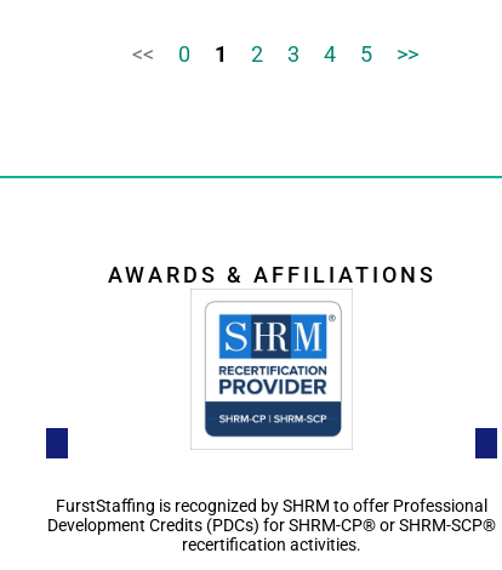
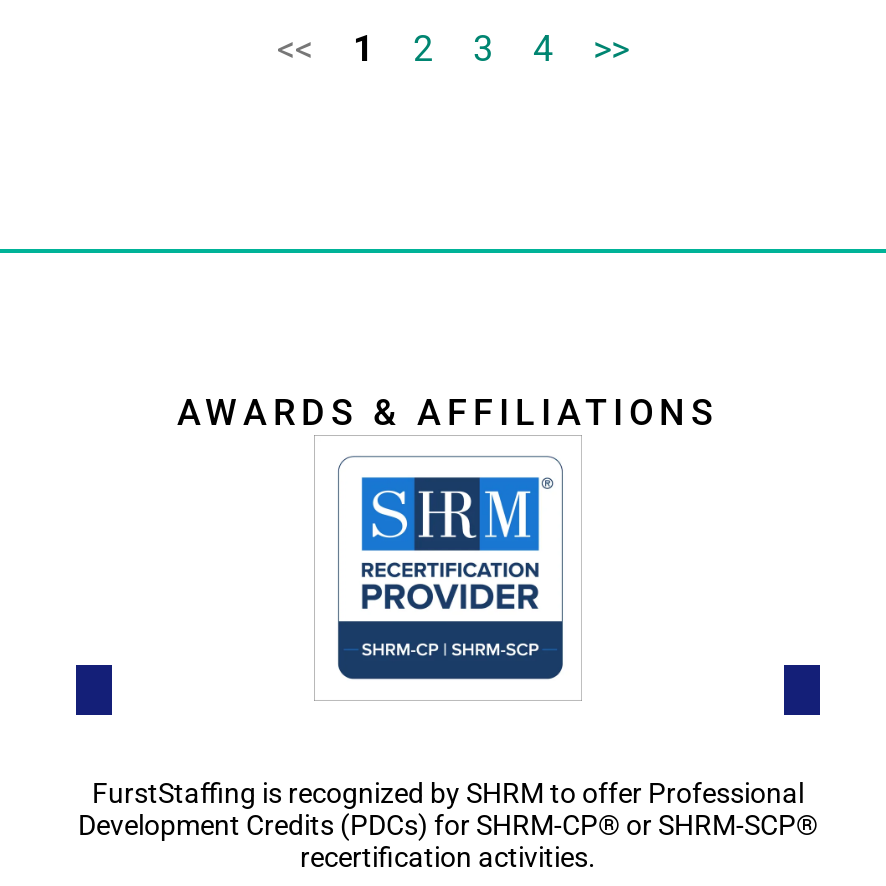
- 0

- 5
